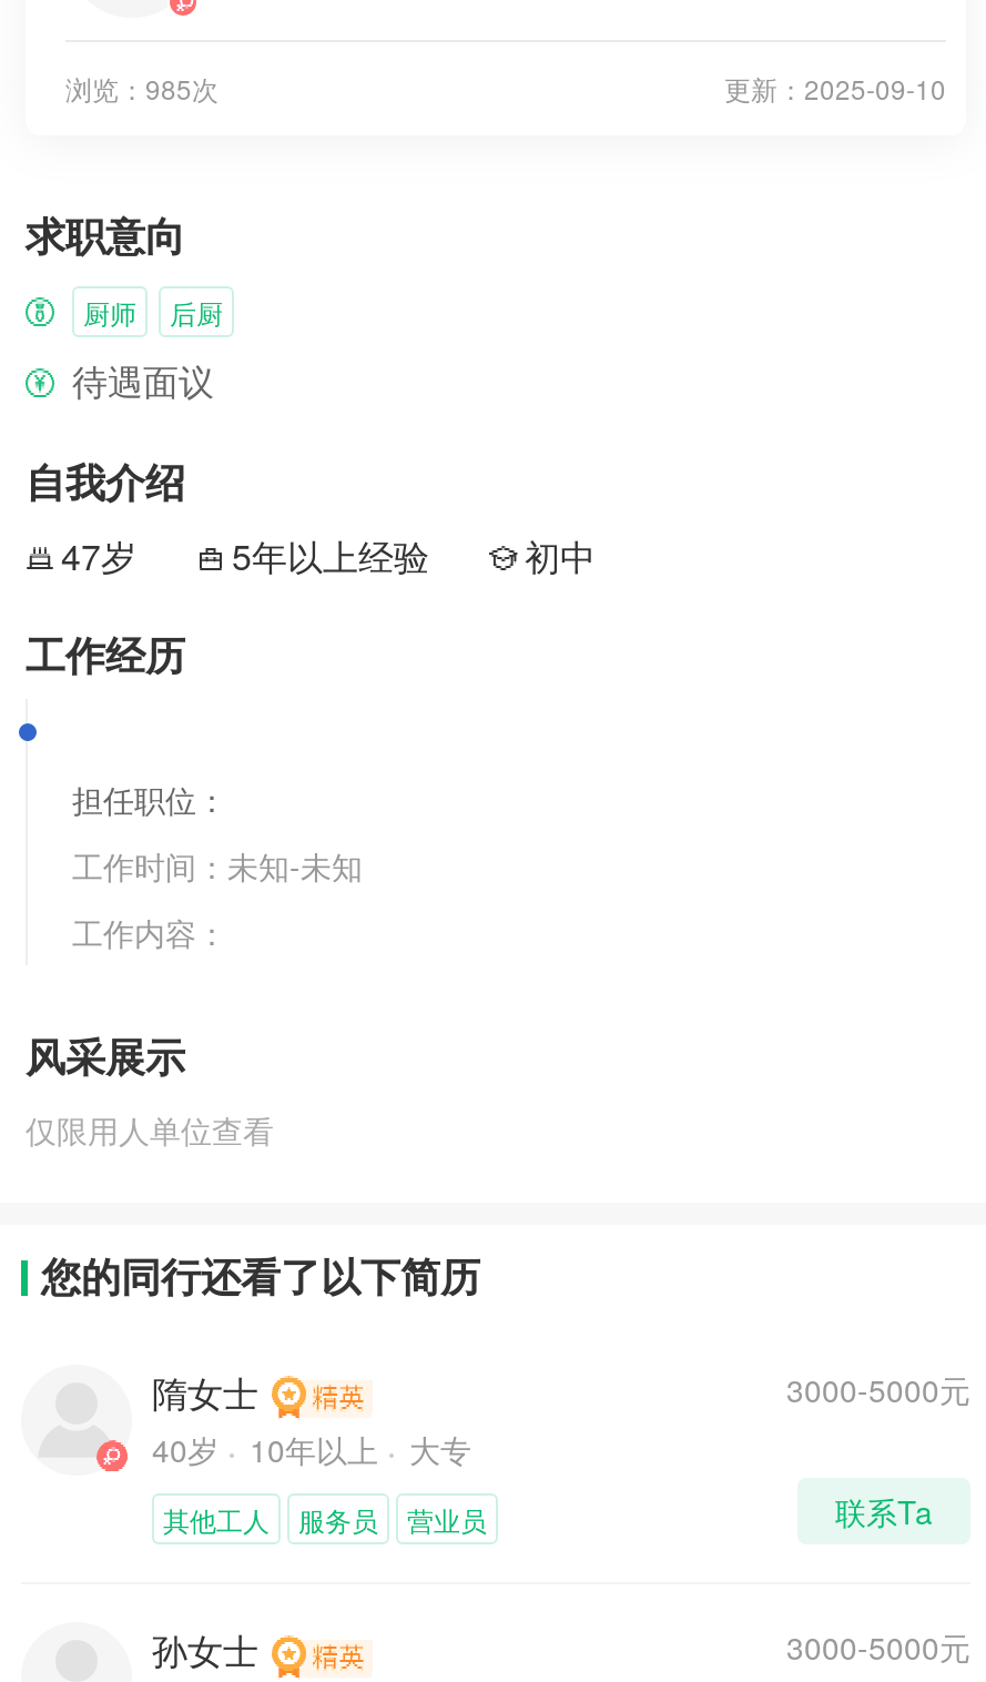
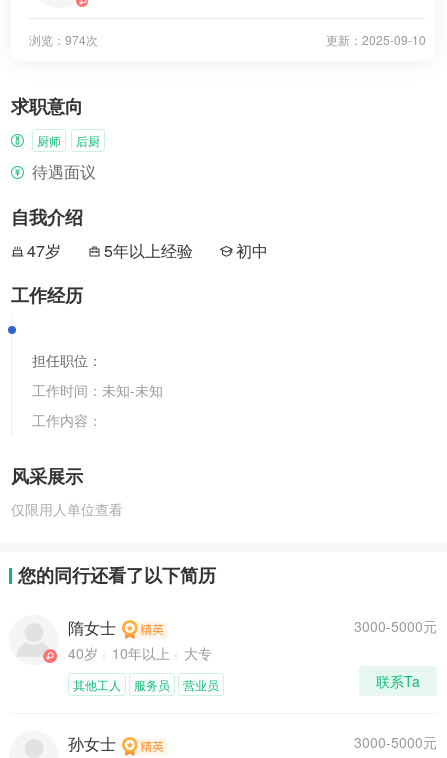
- 浏览：985次
+ 浏览：974次
